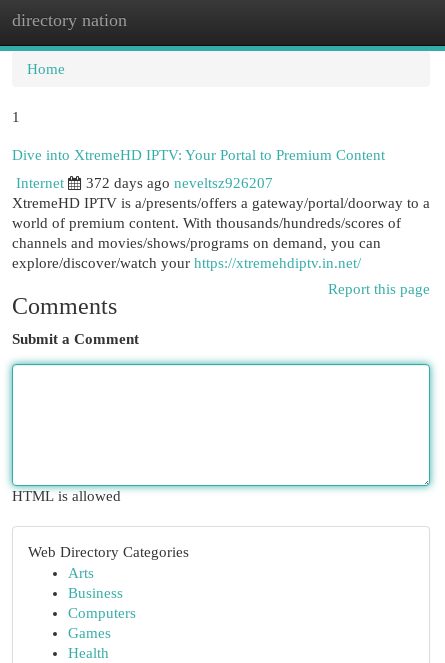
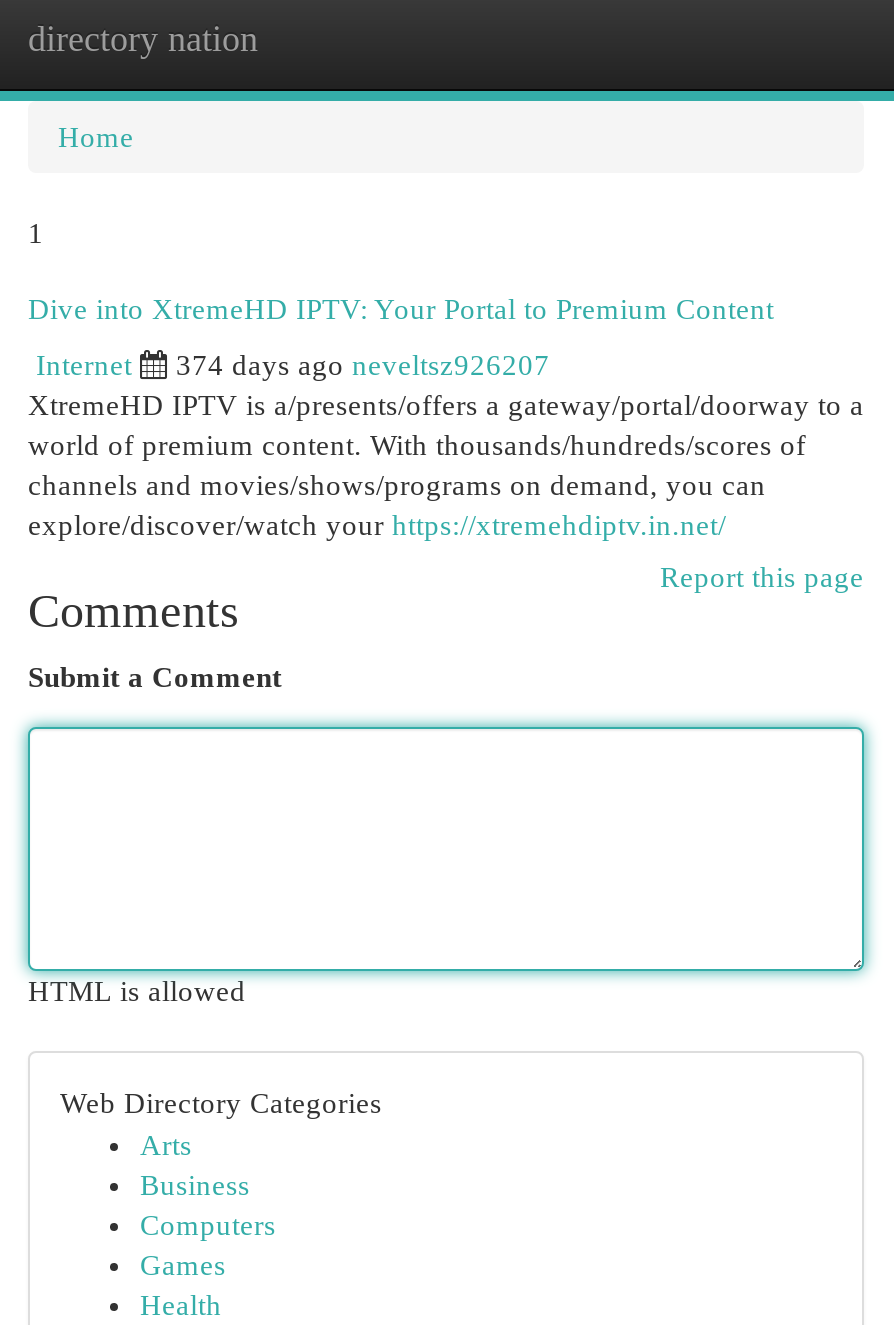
- 372 days ago neveltsz926207
+ 374 days ago neveltsz926207
